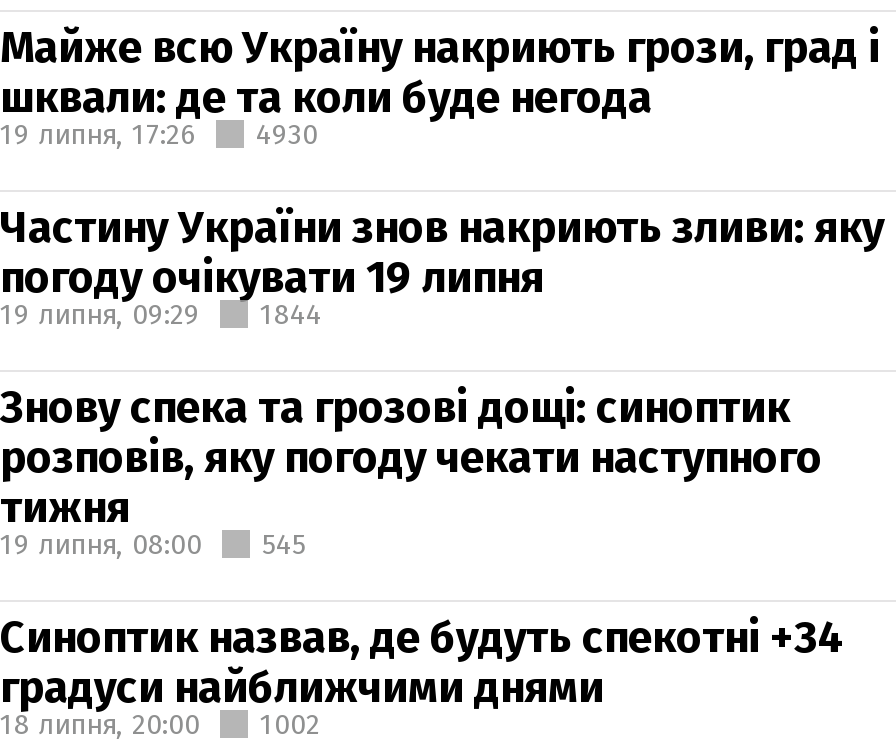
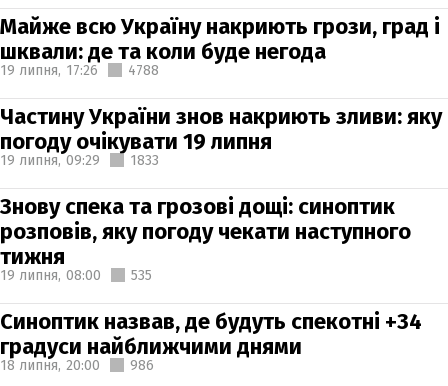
- 19 липня, 17:26 4930
+ 19 липня, 17:26 4788

- 19 липня, 09:29 1844
+ 19 липня, 09:29 1833

- 19 липня, 08:00 545
+ 19 липня, 08:00 535

- 18 липня, 20:00 1002
+ 18 липня, 20:00 986
